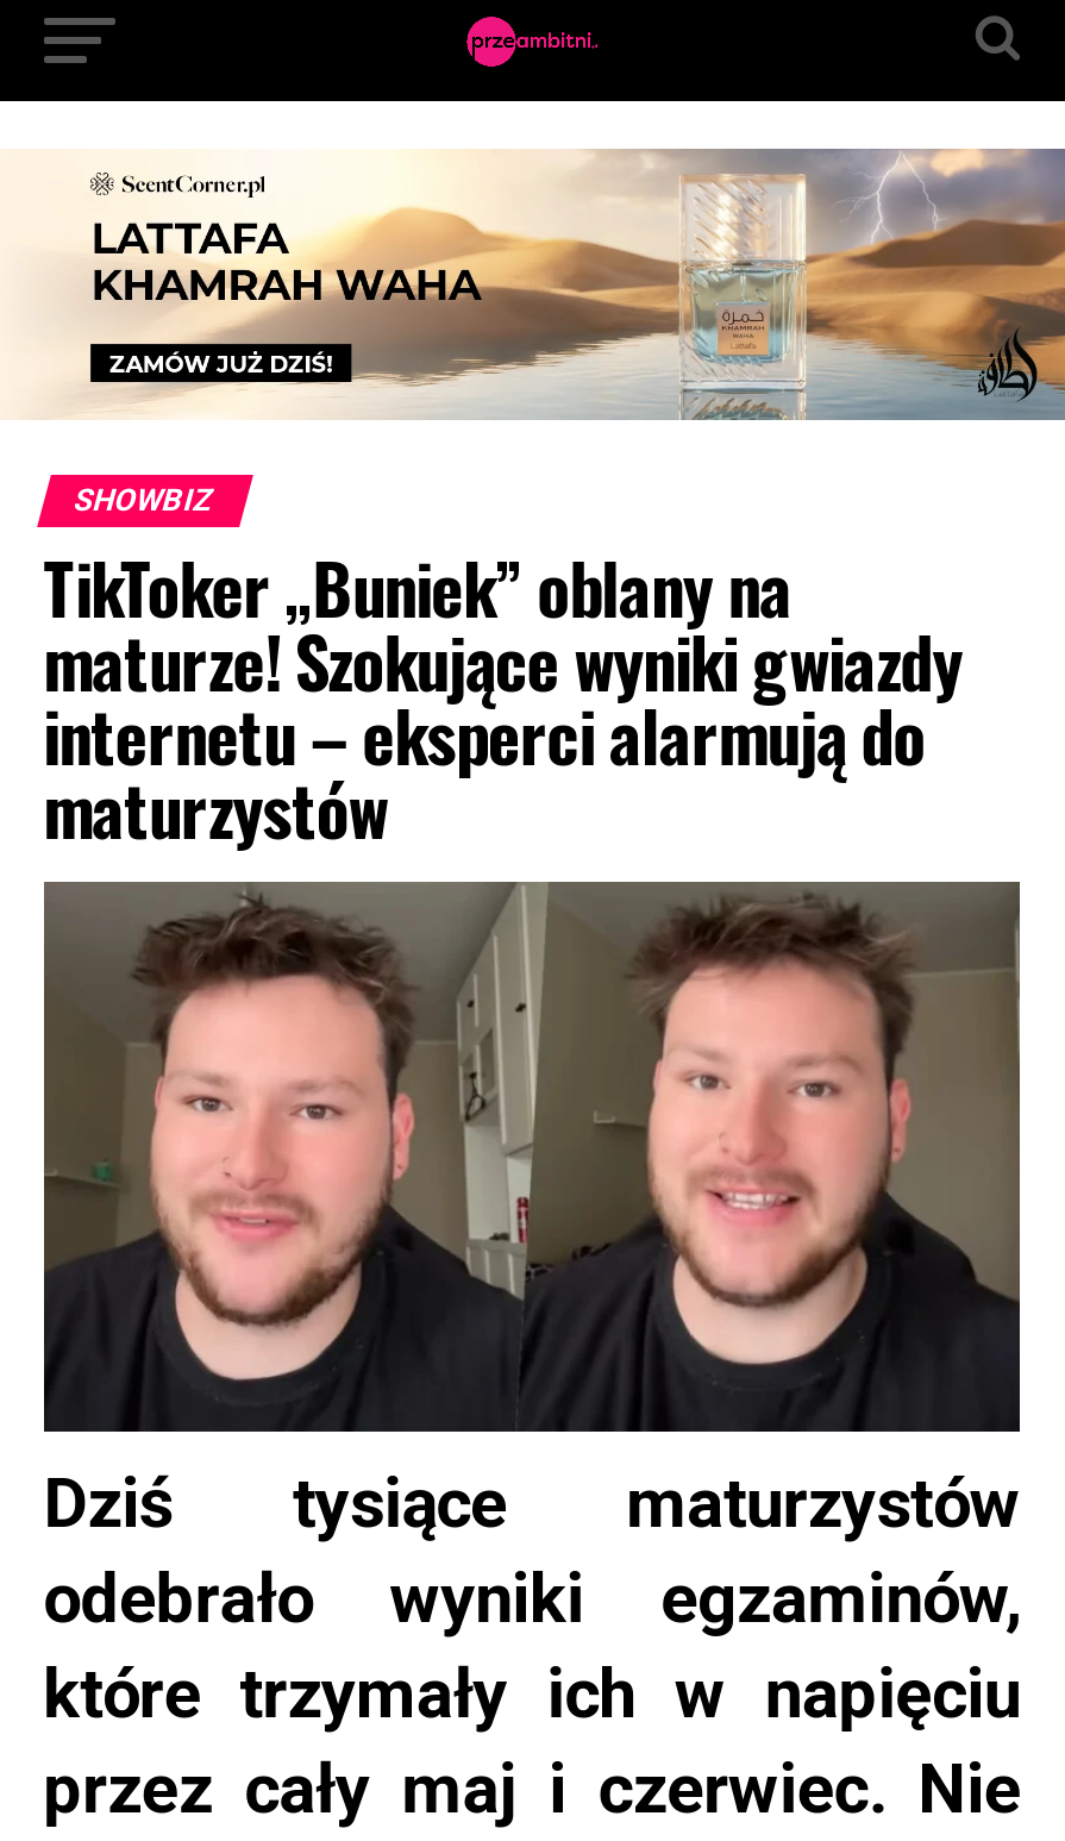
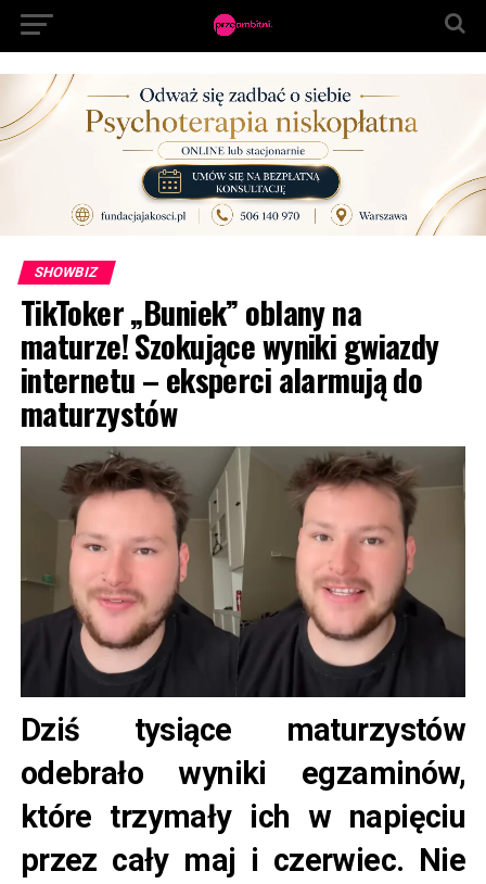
- [image]
+ [image]
